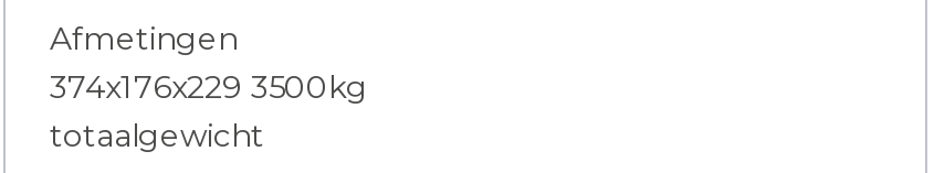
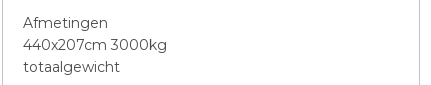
- 374x176x229 3500kg
+ 440x207cm 3000kg
